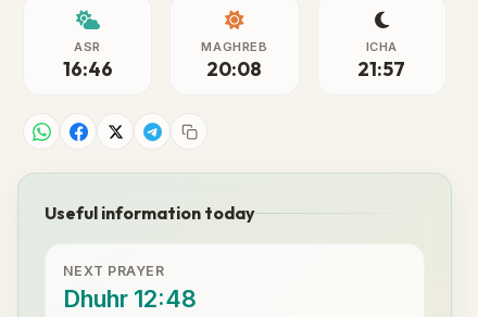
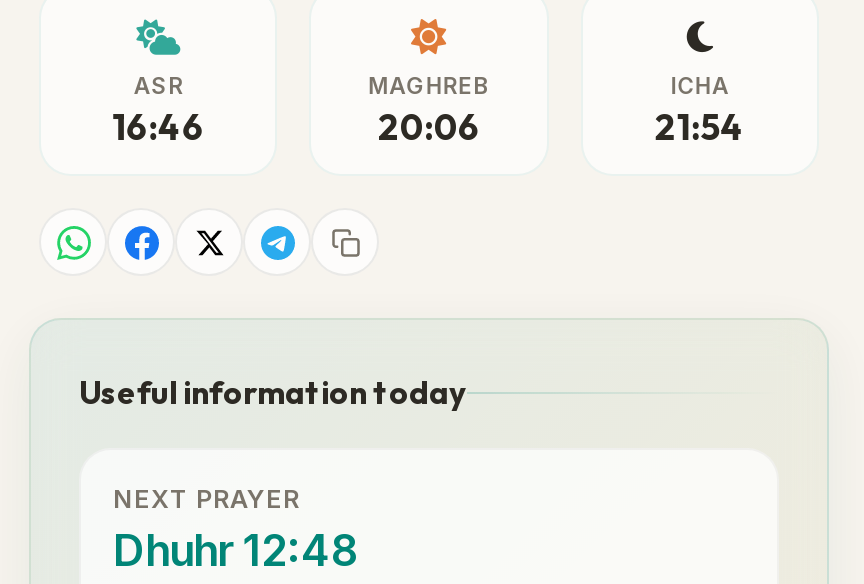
- 20:08
+ 20:06

- 21:57
+ 21:54
